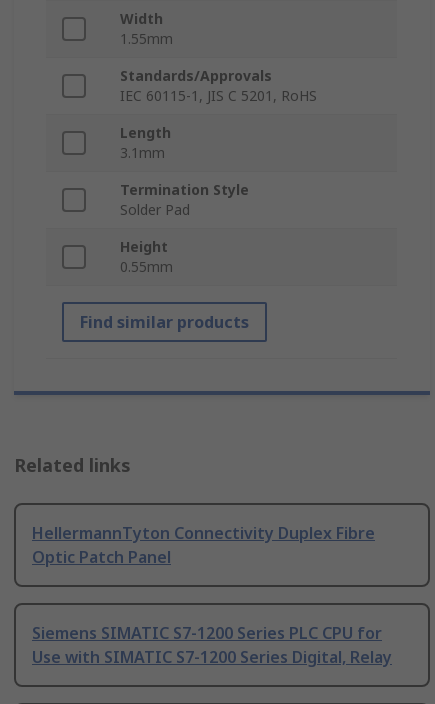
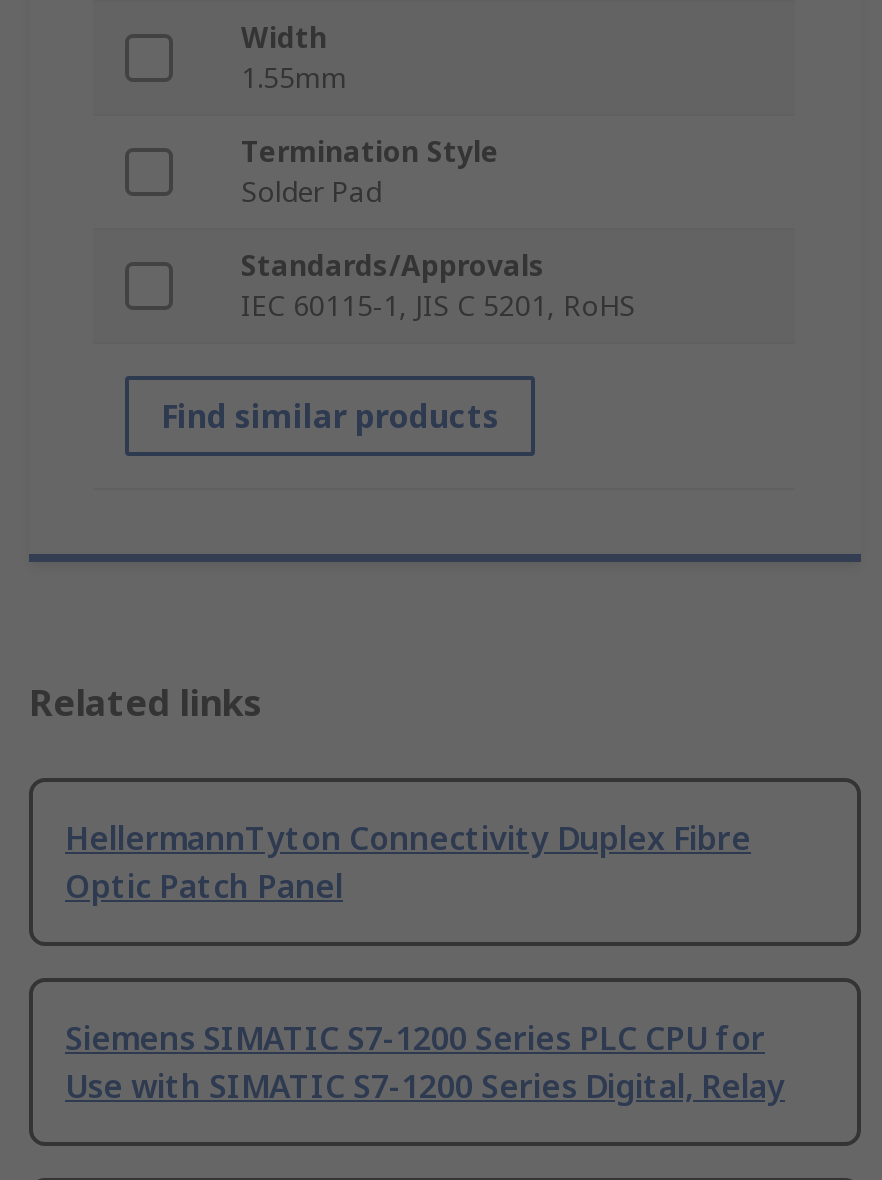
moved down: Standards/Approvals | IEC 60115-1, JIS C 5201, RoHS

- Length
- 3.1mm
- Height
- 0.55mm

moved up: Termination Style | Solder Pad
